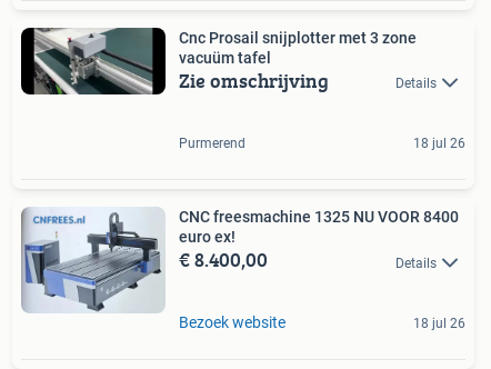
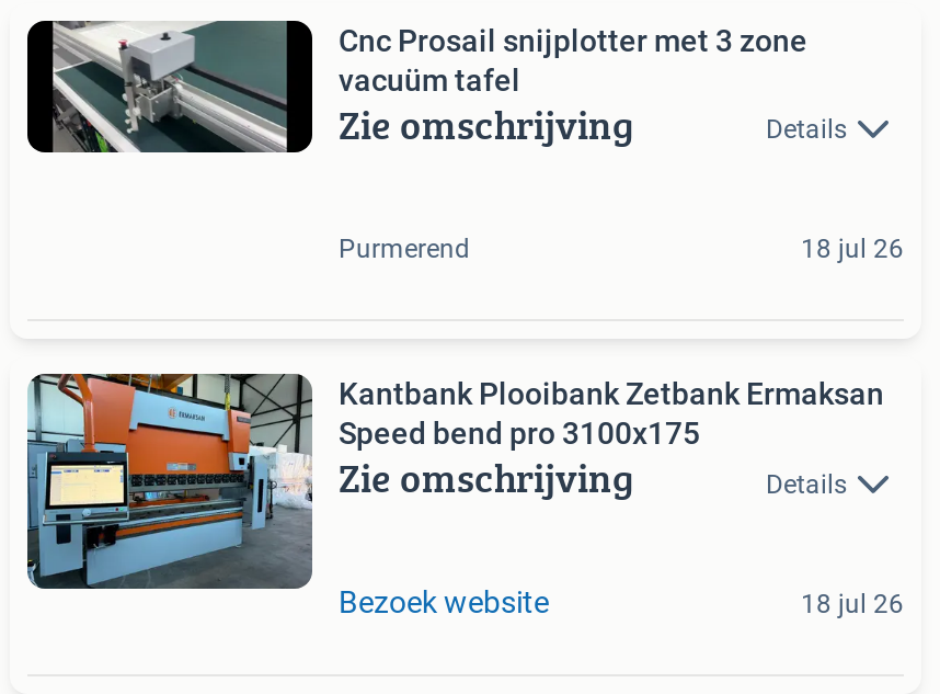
- [image]
- CNC freesmachine 1325 NU VOOR 8400
- euro ex!
- € 8.400,00
+ [image]
+ Kantbank Plooibank Zetbank Ermaksan
+ Speed bend pro 3100x175
+ Zie omschrijving
